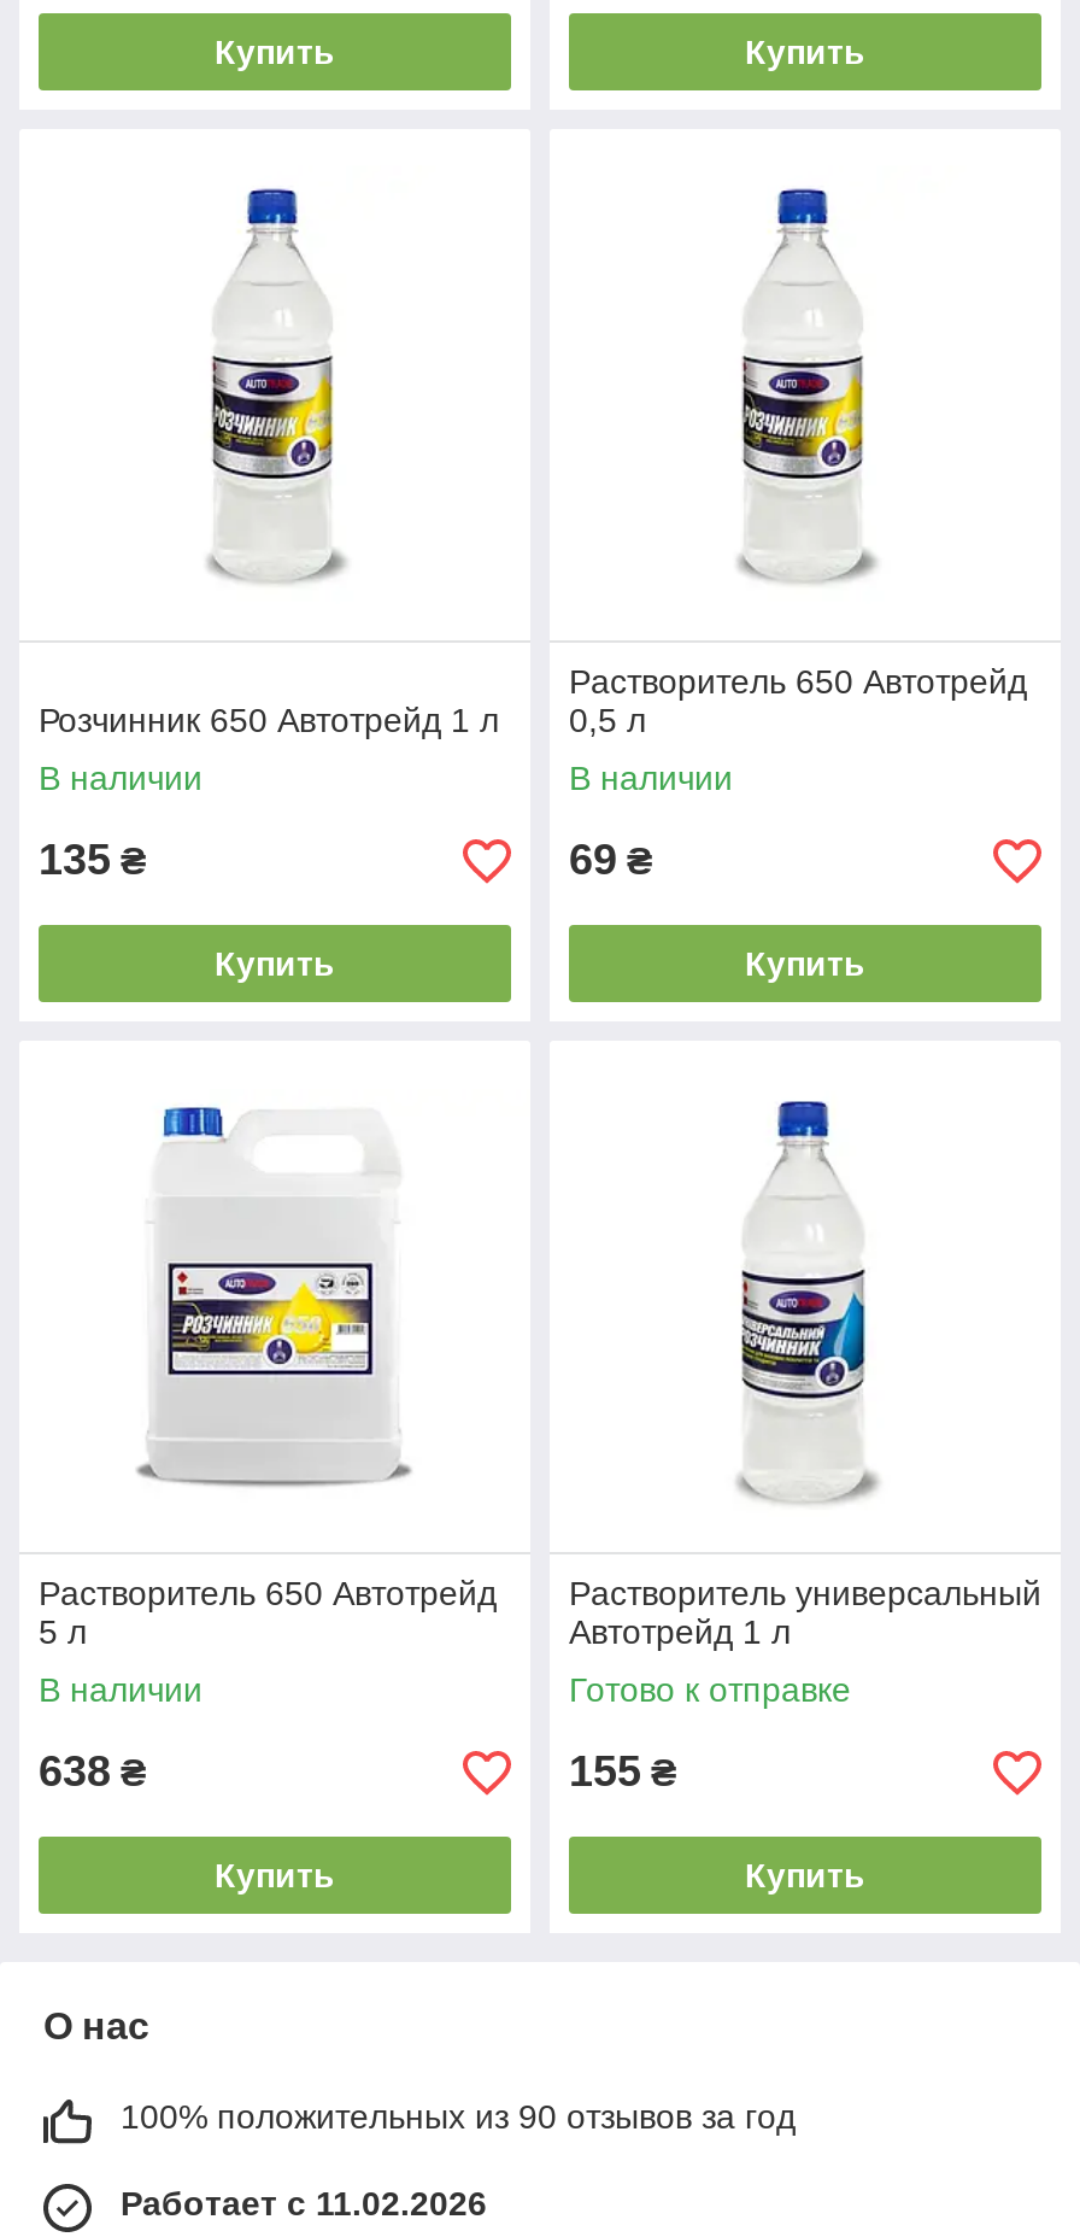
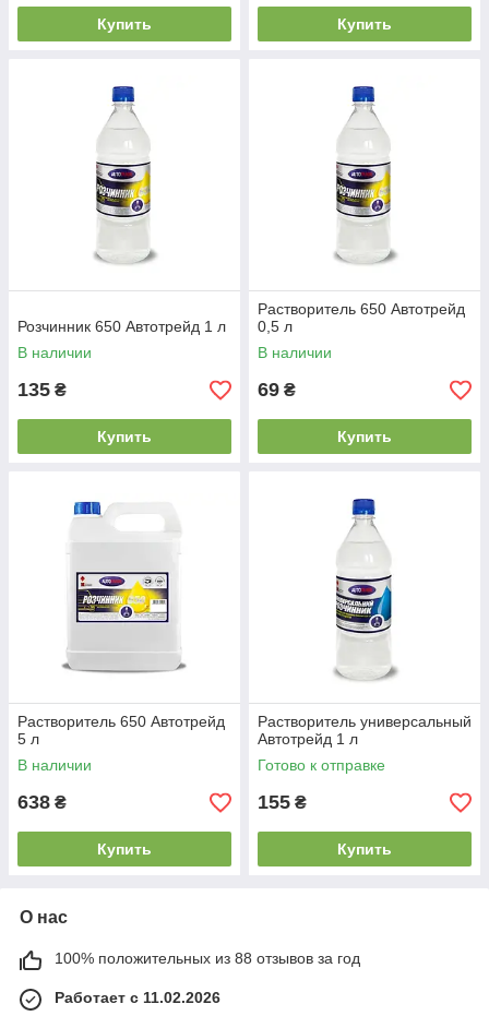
- 100% положительных из 90 отзывов за год
+ 100% положительных из 88 отзывов за год
